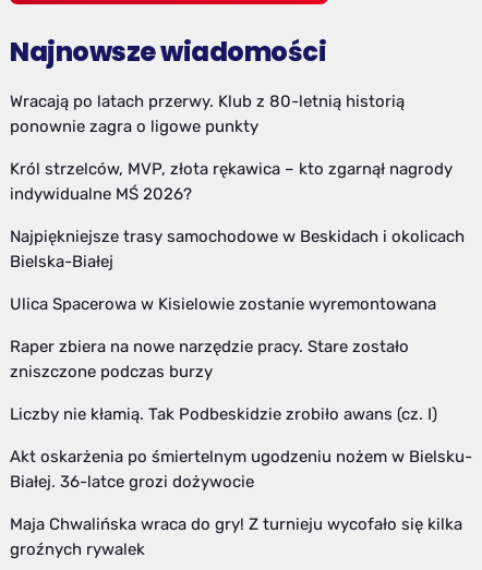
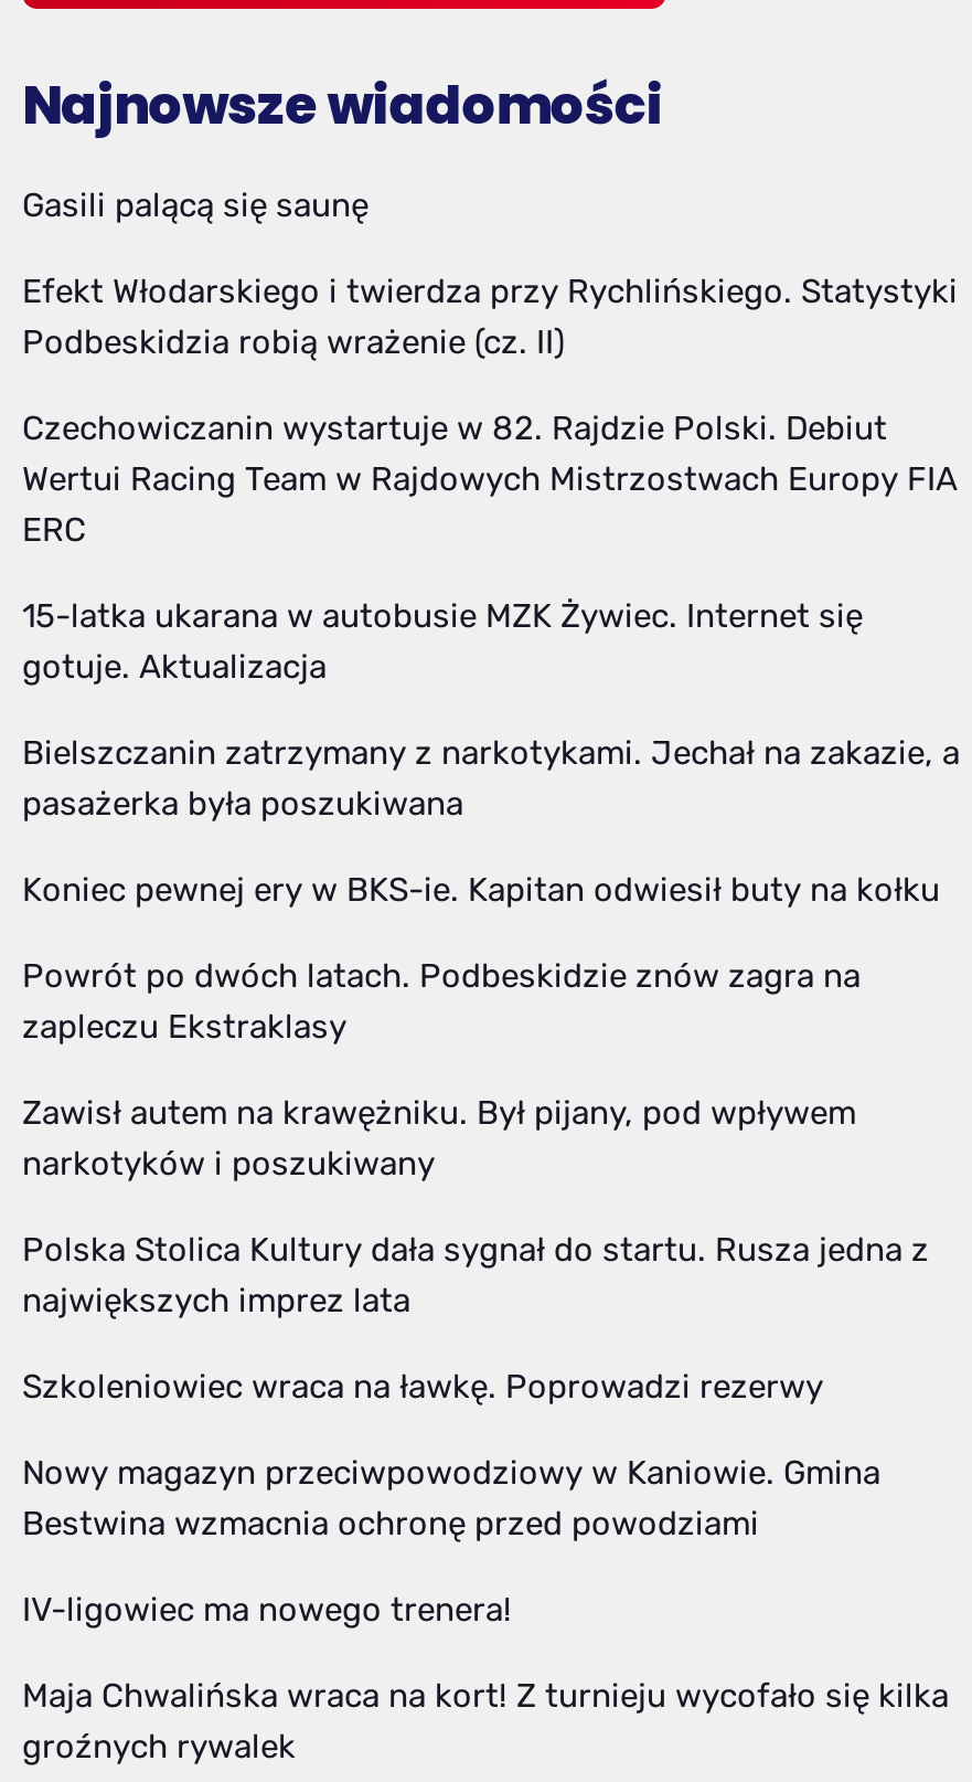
- Wracają po latach przerwy. Klub z 80-letnią historią
- ponownie zagra o ligowe punkty
- Król strzelców, MVP, złota rękawica – kto zgarnął nagrody
- indywidualne MŚ 2026?
- Najpiękniejsze trasy samochodowe w Beskidach i okolicach
- Bielska-Białej
- Ulica Spacerowa w Kisielowie zostanie wyremontowana
- Raper zbiera na nowe narzędzie pracy. Stare zostało
- zniszczone podczas burzy
- Liczby nie kłamią. Tak Podbeskidzie zrobiło awans (cz. I)
- Akt oskarżenia po śmiertelnym ugodzeniu nożem w Bielsku-
- Białej. 36-latce grozi dożywocie
- Maja Chwalińska wraca do gry! Z turnieju wycofało się kilka
+ Gasili palącą się saunę
+ Efekt Włodarskiego i twierdza przy Rychlińskiego. Statystyki
+ Podbeskidzia robią wrażenie (cz. II)
+ Czechowiczanin wystartuje w 82. Rajdzie Polski. Debiut
+ Wertui Racing Team w Rajdowych Mistrzostwach Europy FIA
+ ERC
+ 15-latka ukarana w autobusie MZK Żywiec. Internet się
+ gotuje. Aktualizacja
+ Bielszczanin zatrzymany z narkotykami. Jechał na zakazie, a
+ pasażerka była poszukiwana
+ Koniec pewnej ery w BKS-ie. Kapitan odwiesił buty na kołku
+ Powrót po dwóch latach. Podbeskidzie znów zagra na
+ zapleczu Ekstraklasy
+ Zawisł autem na krawężniku. Był pijany, pod wpływem
+ narkotyków i poszukiwany
+ Polska Stolica Kultury dała sygnał do startu. Rusza jedna z
+ największych imprez lata
+ Szkoleniowiec wraca na ławkę. Poprowadzi rezerwy
+ Nowy magazyn przeciwpowodziowy w Kaniowie. Gmina
+ Bestwina wzmacnia ochronę przed powodziami
+ IV-ligowiec ma nowego trenera!
+ Maja Chwalińska wraca na kort! Z turnieju wycofało się kilka
